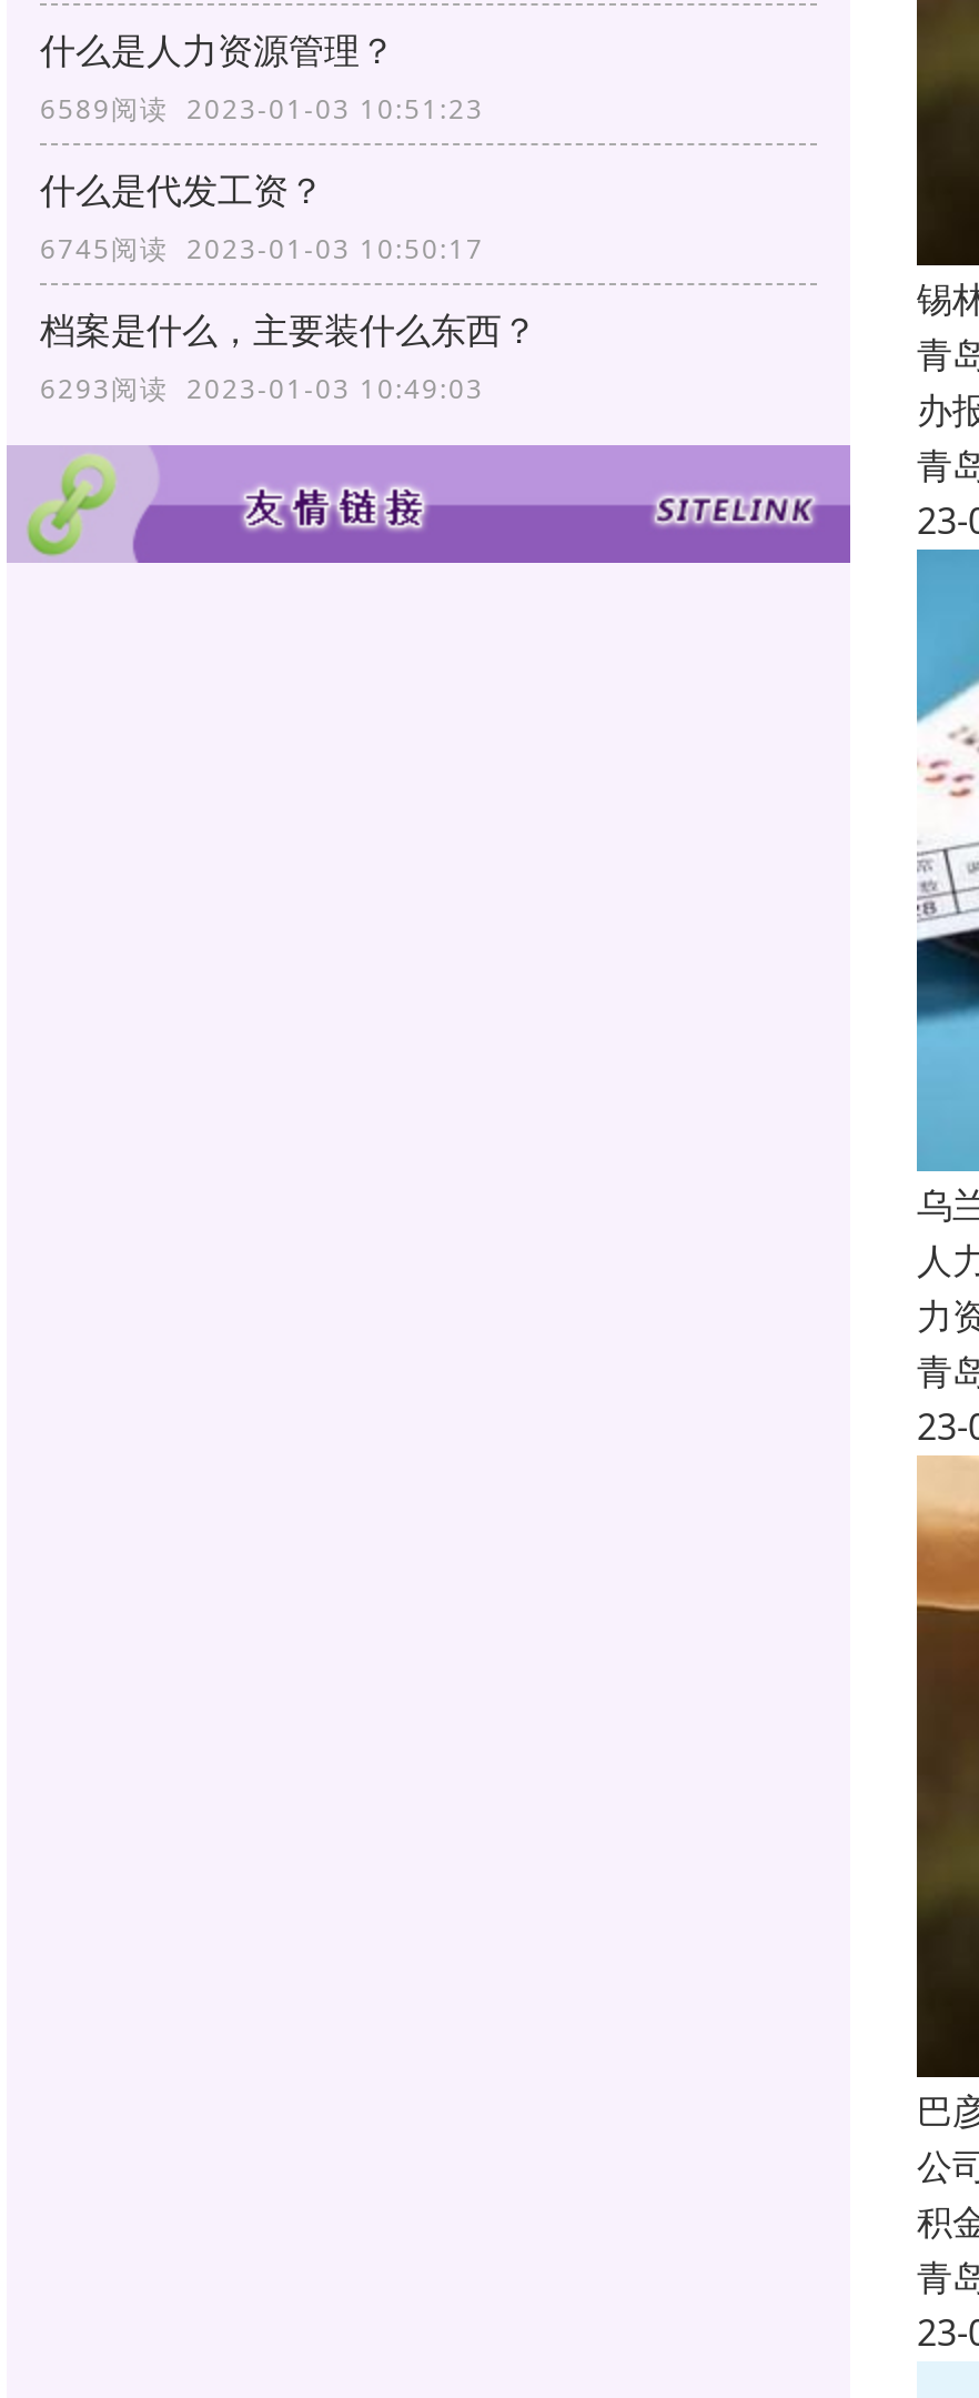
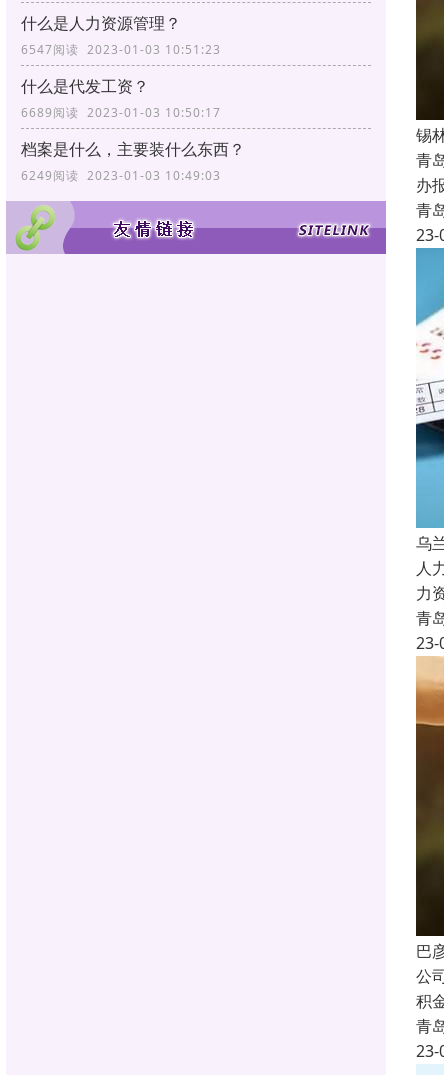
- 6589阅读 2023-01-03 10:51:23
+ 6547阅读 2023-01-03 10:51:23

- 6745阅读 2023-01-03 10:50:17
+ 6689阅读 2023-01-03 10:50:17

- 6293阅读 2023-01-03 10:49:03
+ 6249阅读 2023-01-03 10:49:03
